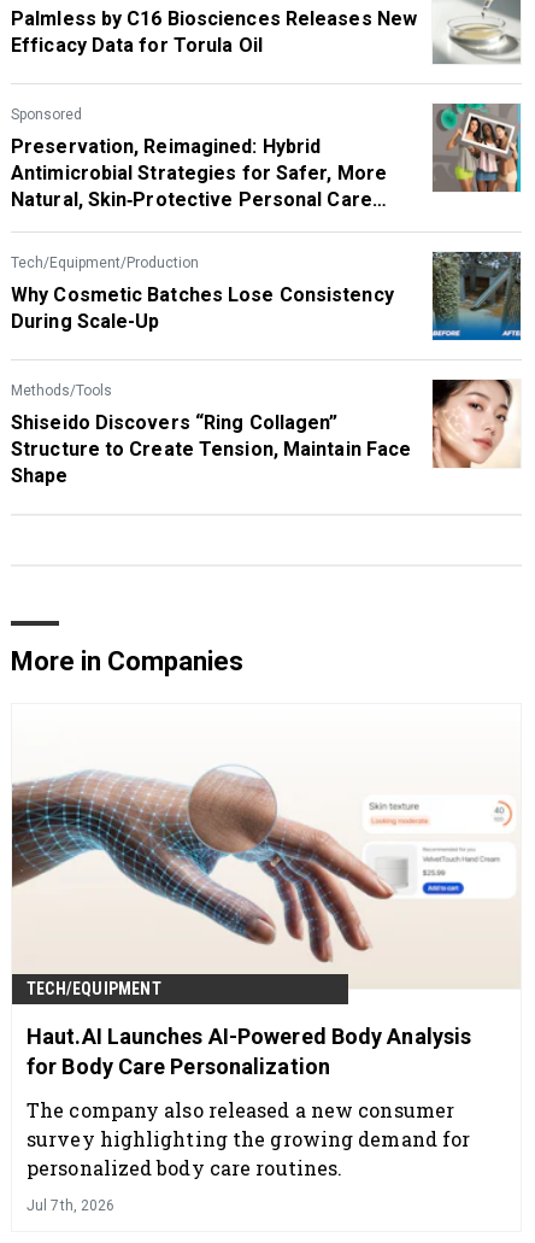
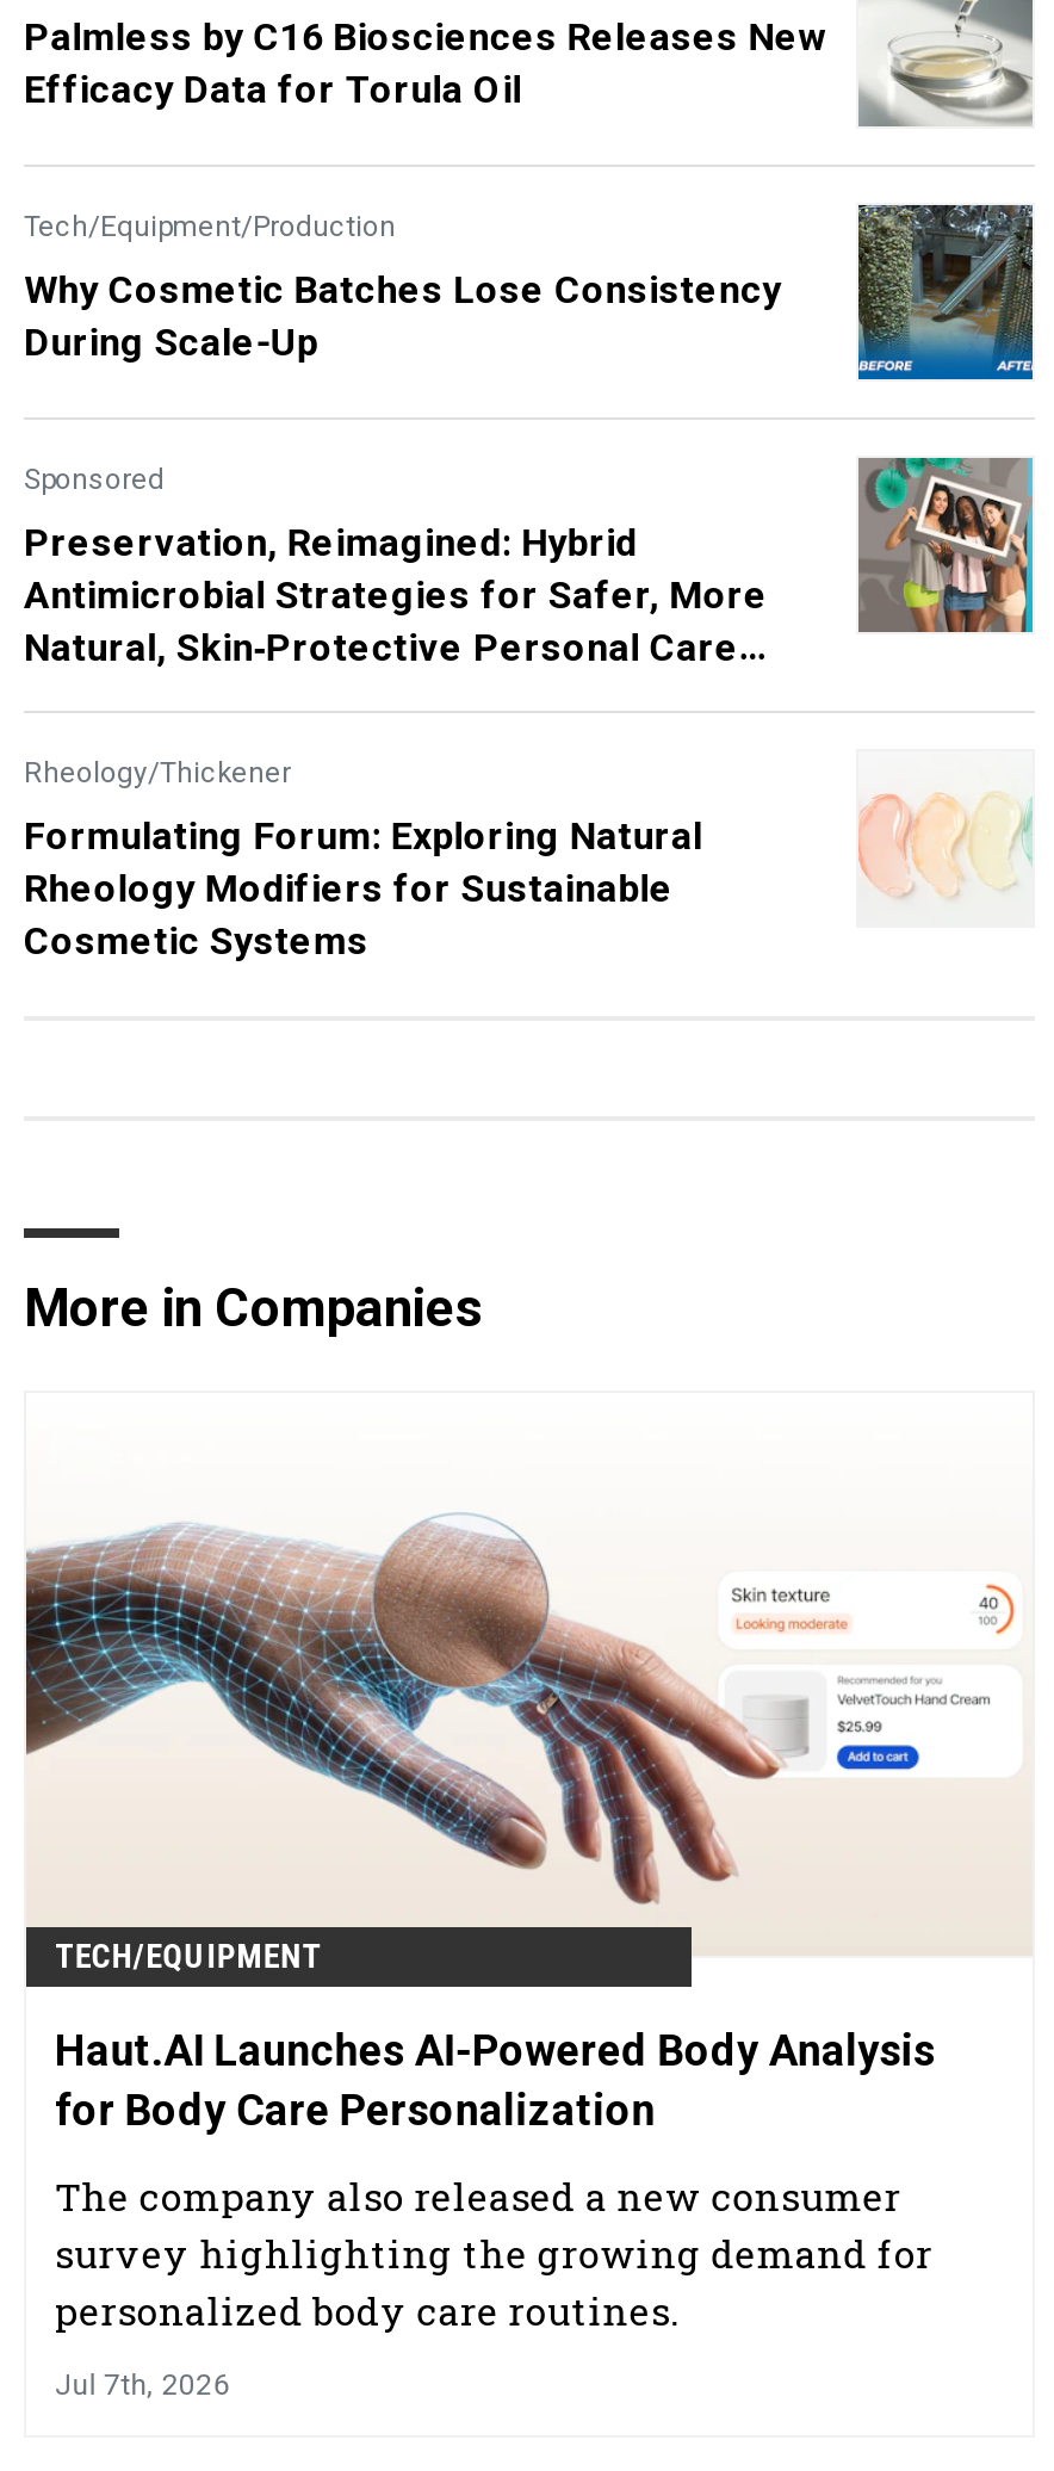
moved down: [image] | Sponsored | Preservation, Reimagined: Hybrid | Antimicrobial Strategies for Safer, More | Natural, Skin‑Protective Personal Care

moved up: [image] | Tech/Equipment/Production | Why Cosmetic Batches Lose Consistency | During Scale-Up

- Methods/Tools
- Shiseido Discovers “Ring Collagen”
- Structure to Create Tension, Maintain Face
- Shape
+ Rheology/Thickener
+ Formulating Forum: Exploring Natural
+ Rheology Modifiers for Sustainable
+ Cosmetic Systems

- [image]
+ [image]
